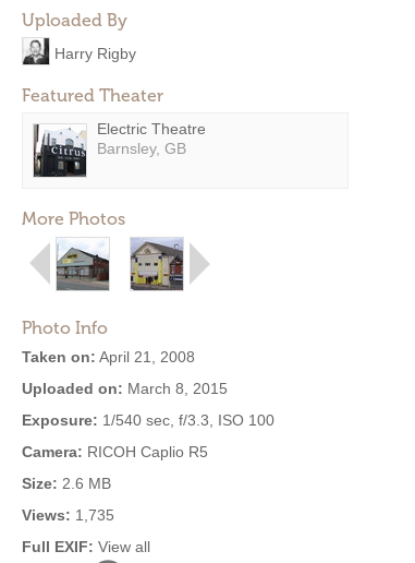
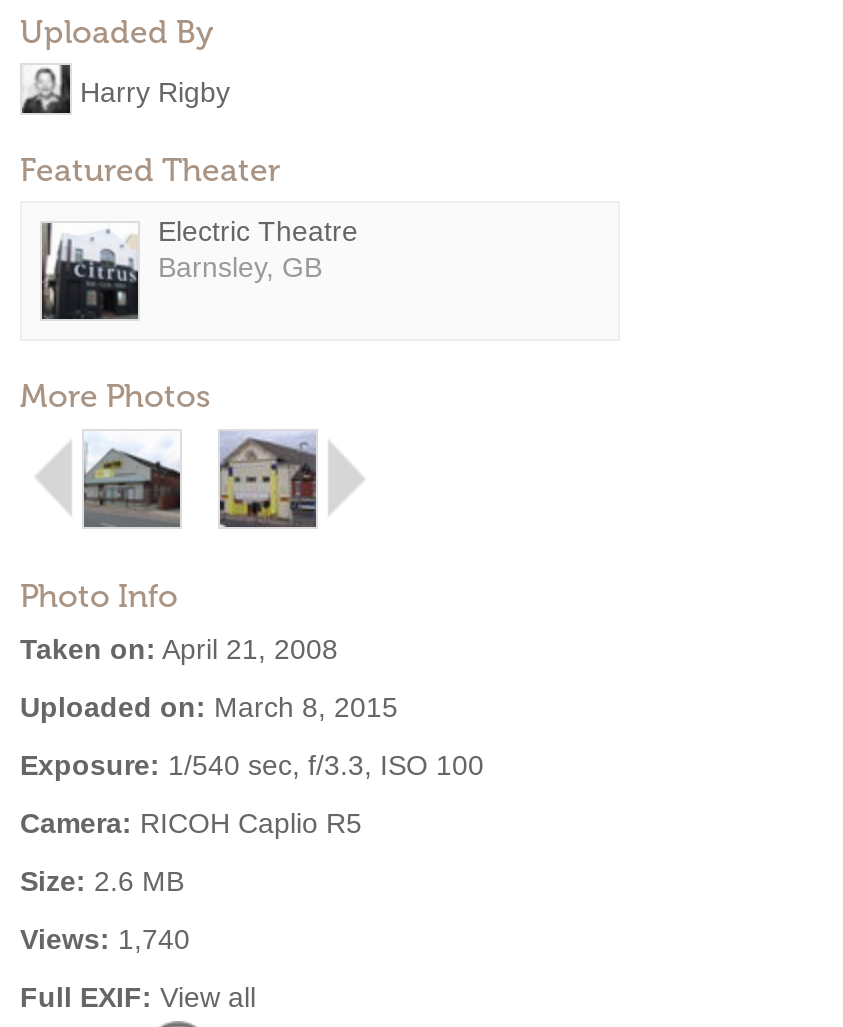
- Views: 1,735
+ Views: 1,740
